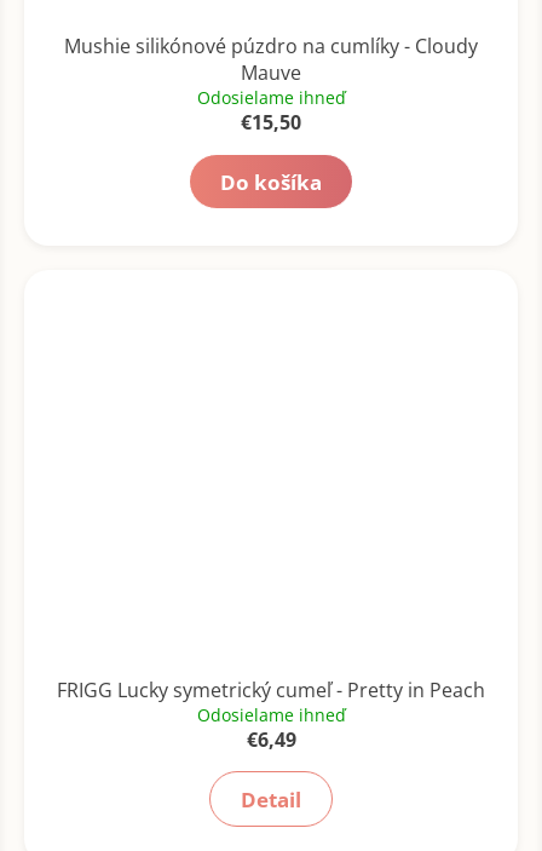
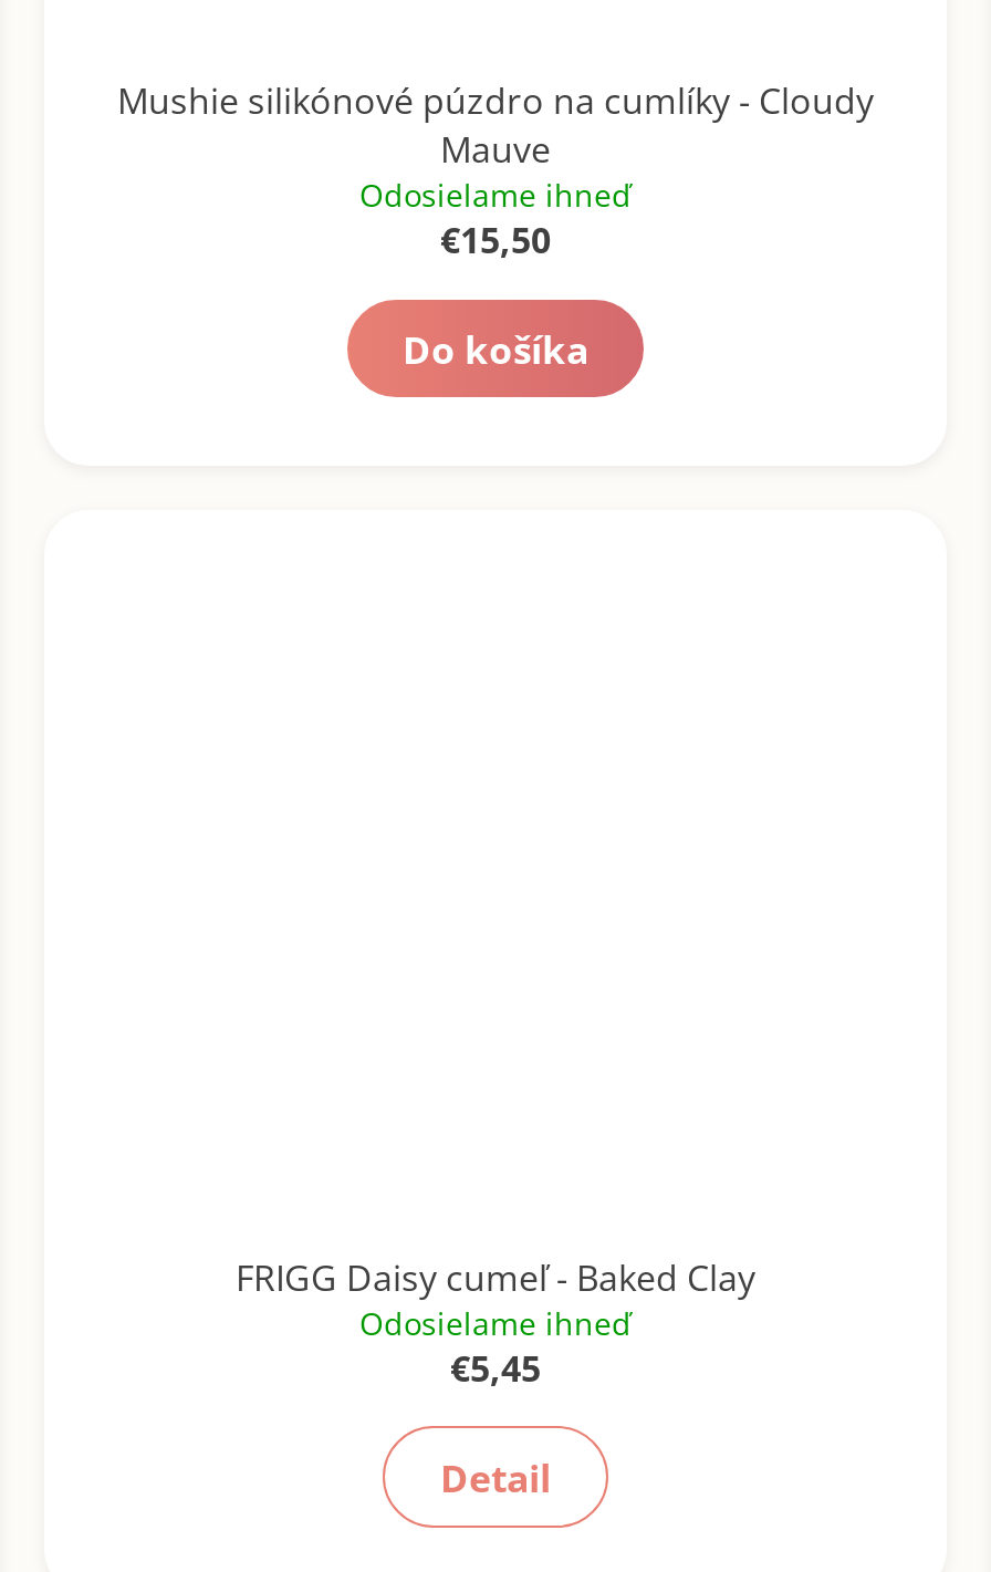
- FRIGG Lucky symetrický cumeľ - Pretty in Peach
+ FRIGG Daisy cumeľ - Baked Clay

- €6,49
+ €5,45
